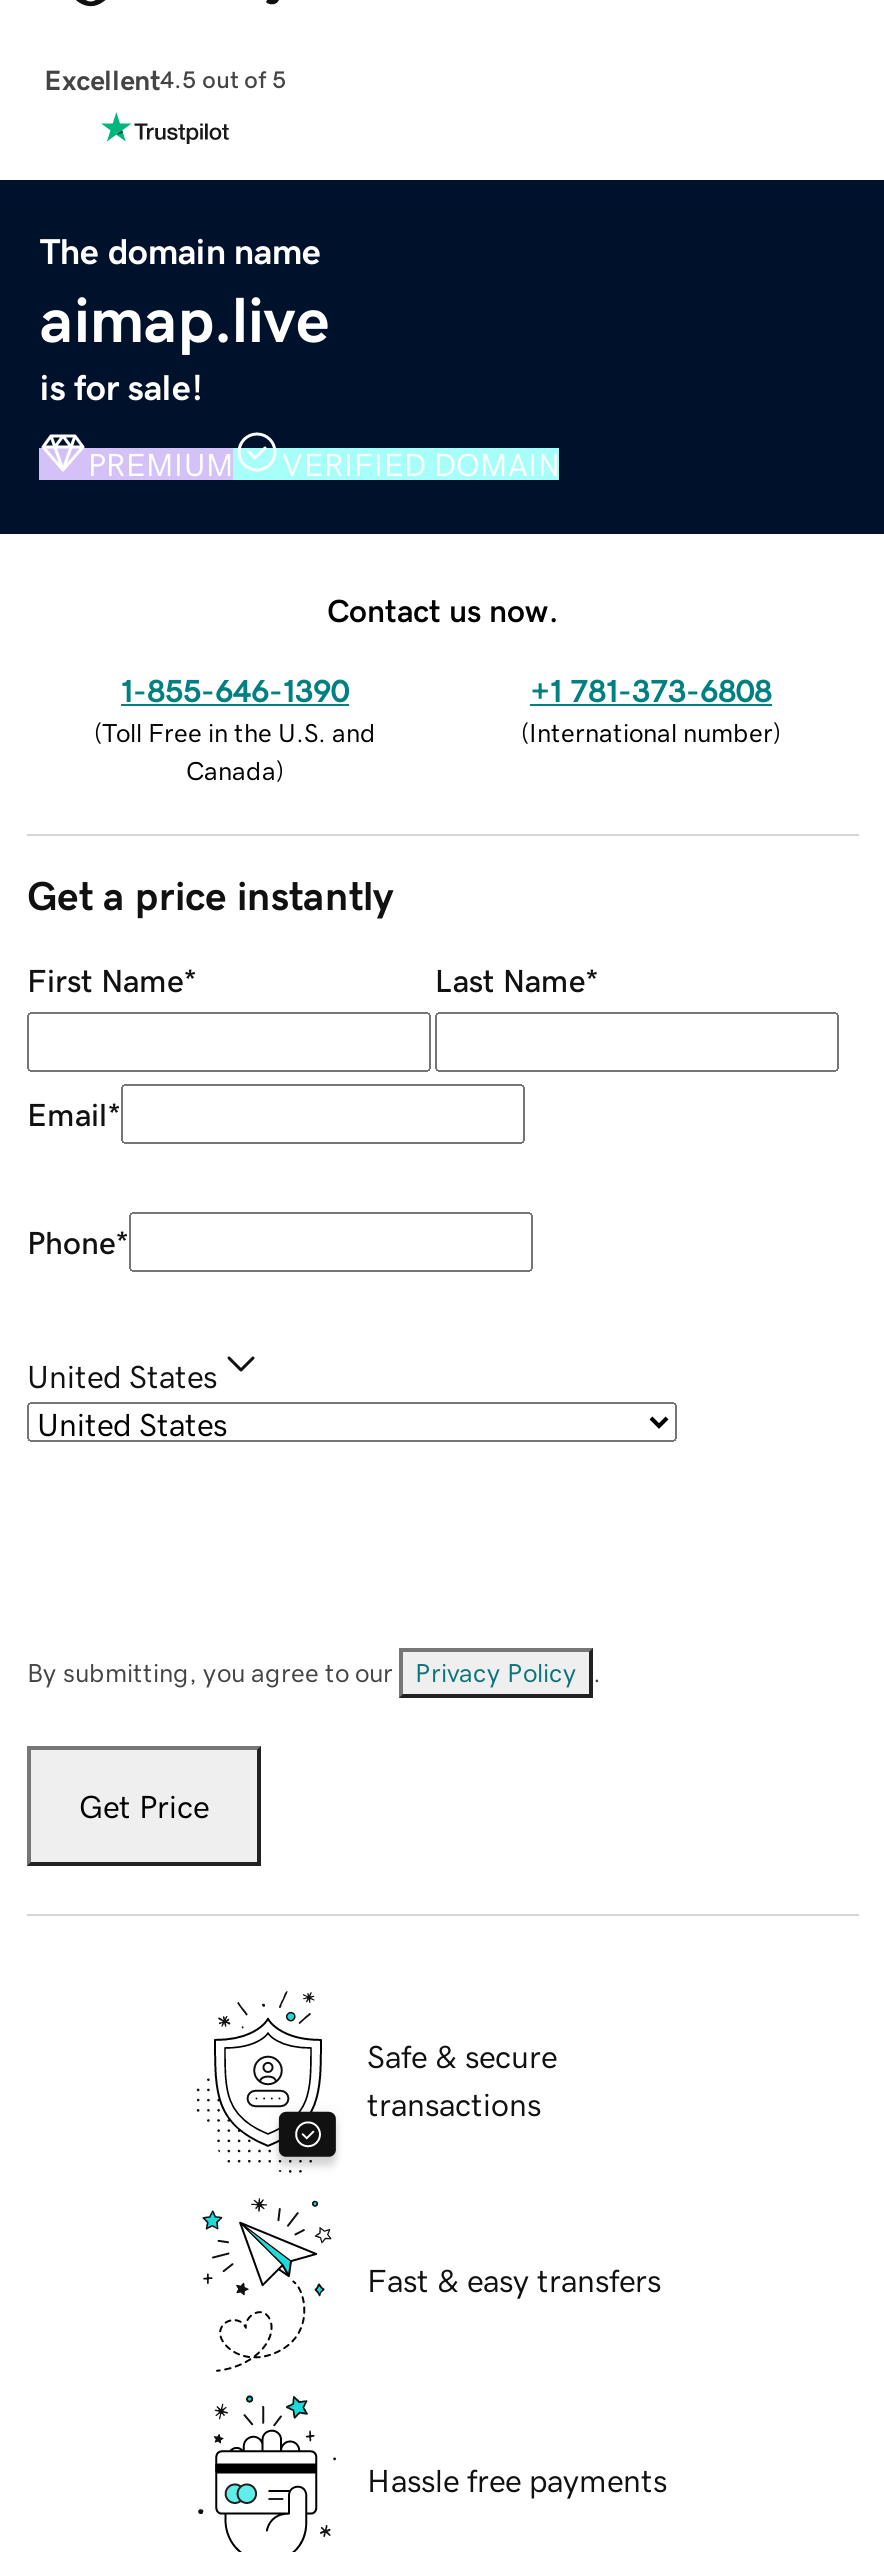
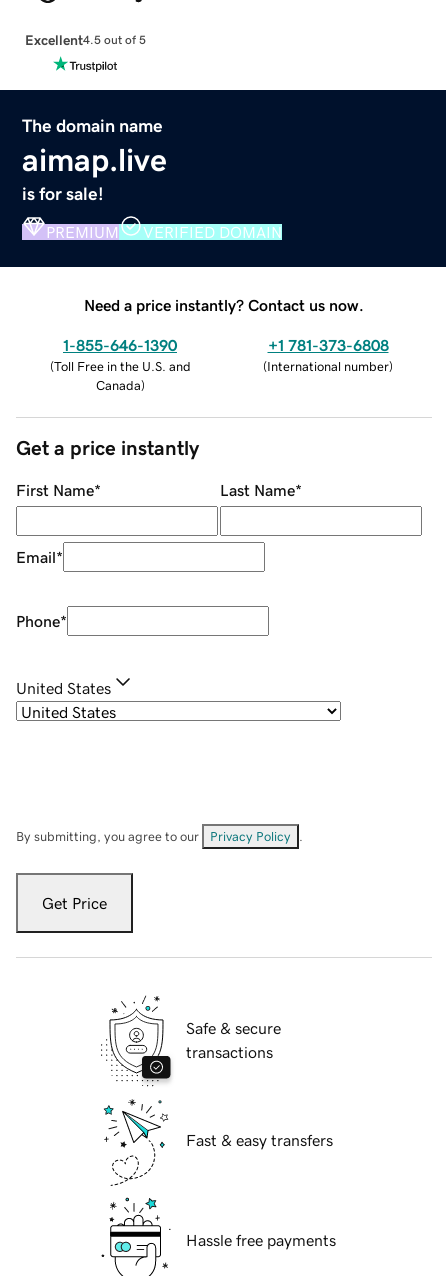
- Contact us now.
+ Need a price instantly? Contact us now.
